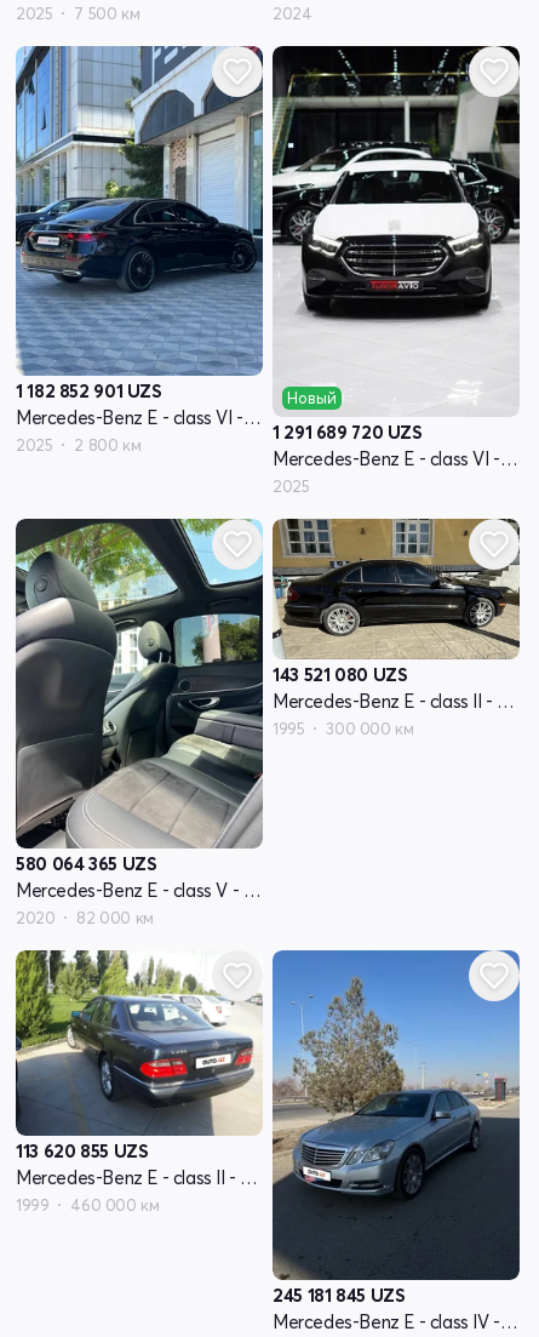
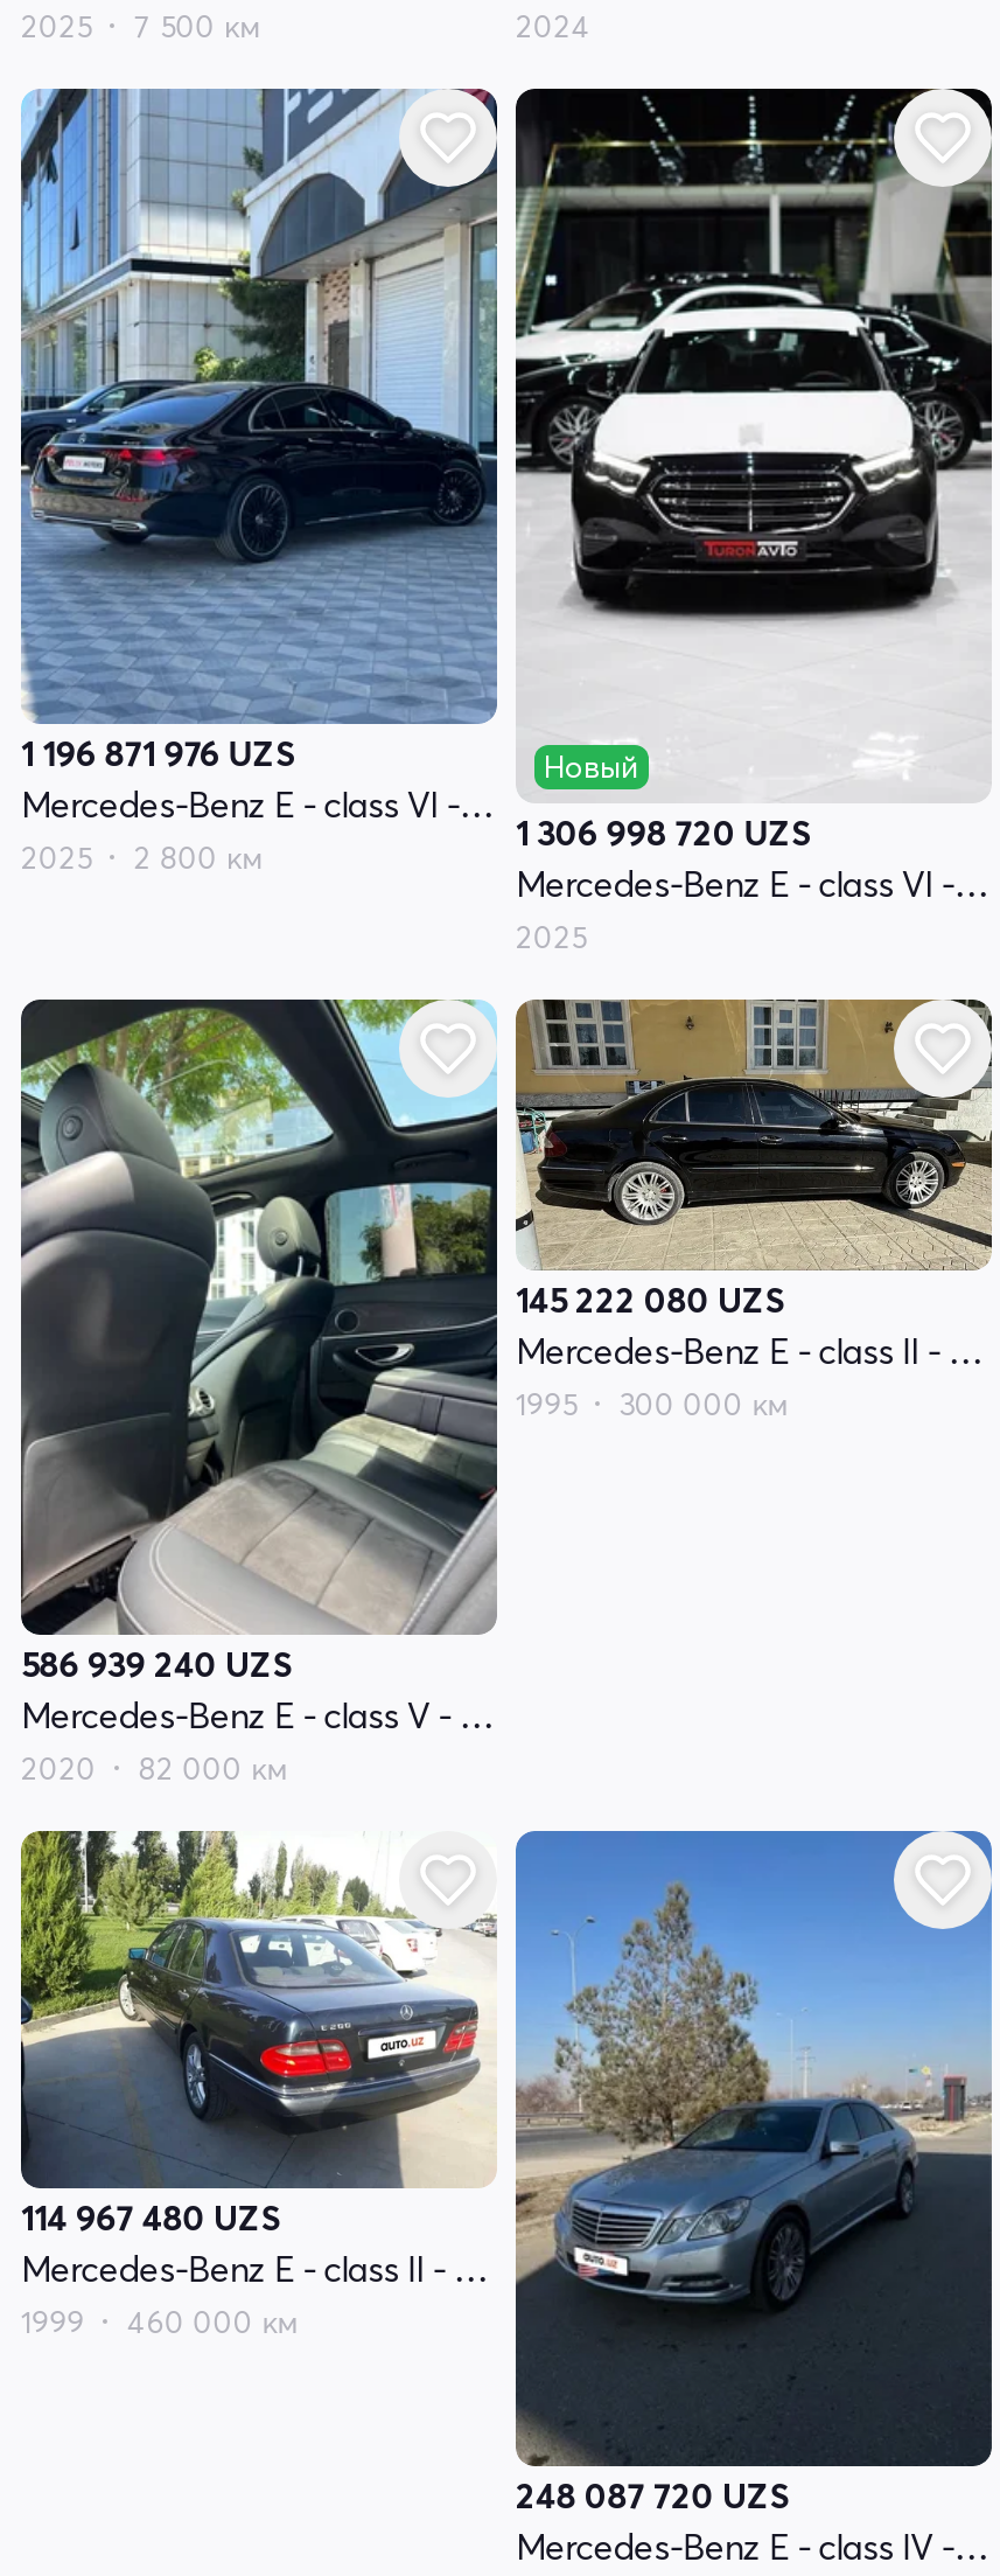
- 1 182 852 901 UZS
+ 1 196 871 976 UZS

- 1 291 689 720 UZS
+ 1 306 998 720 UZS

- 143 521 080 UZS
+ 145 222 080 UZS

- 580 064 365 UZS
+ 586 939 240 UZS

- 113 620 855 UZS
+ 114 967 480 UZS

- 245 181 845 UZS
+ 248 087 720 UZS
